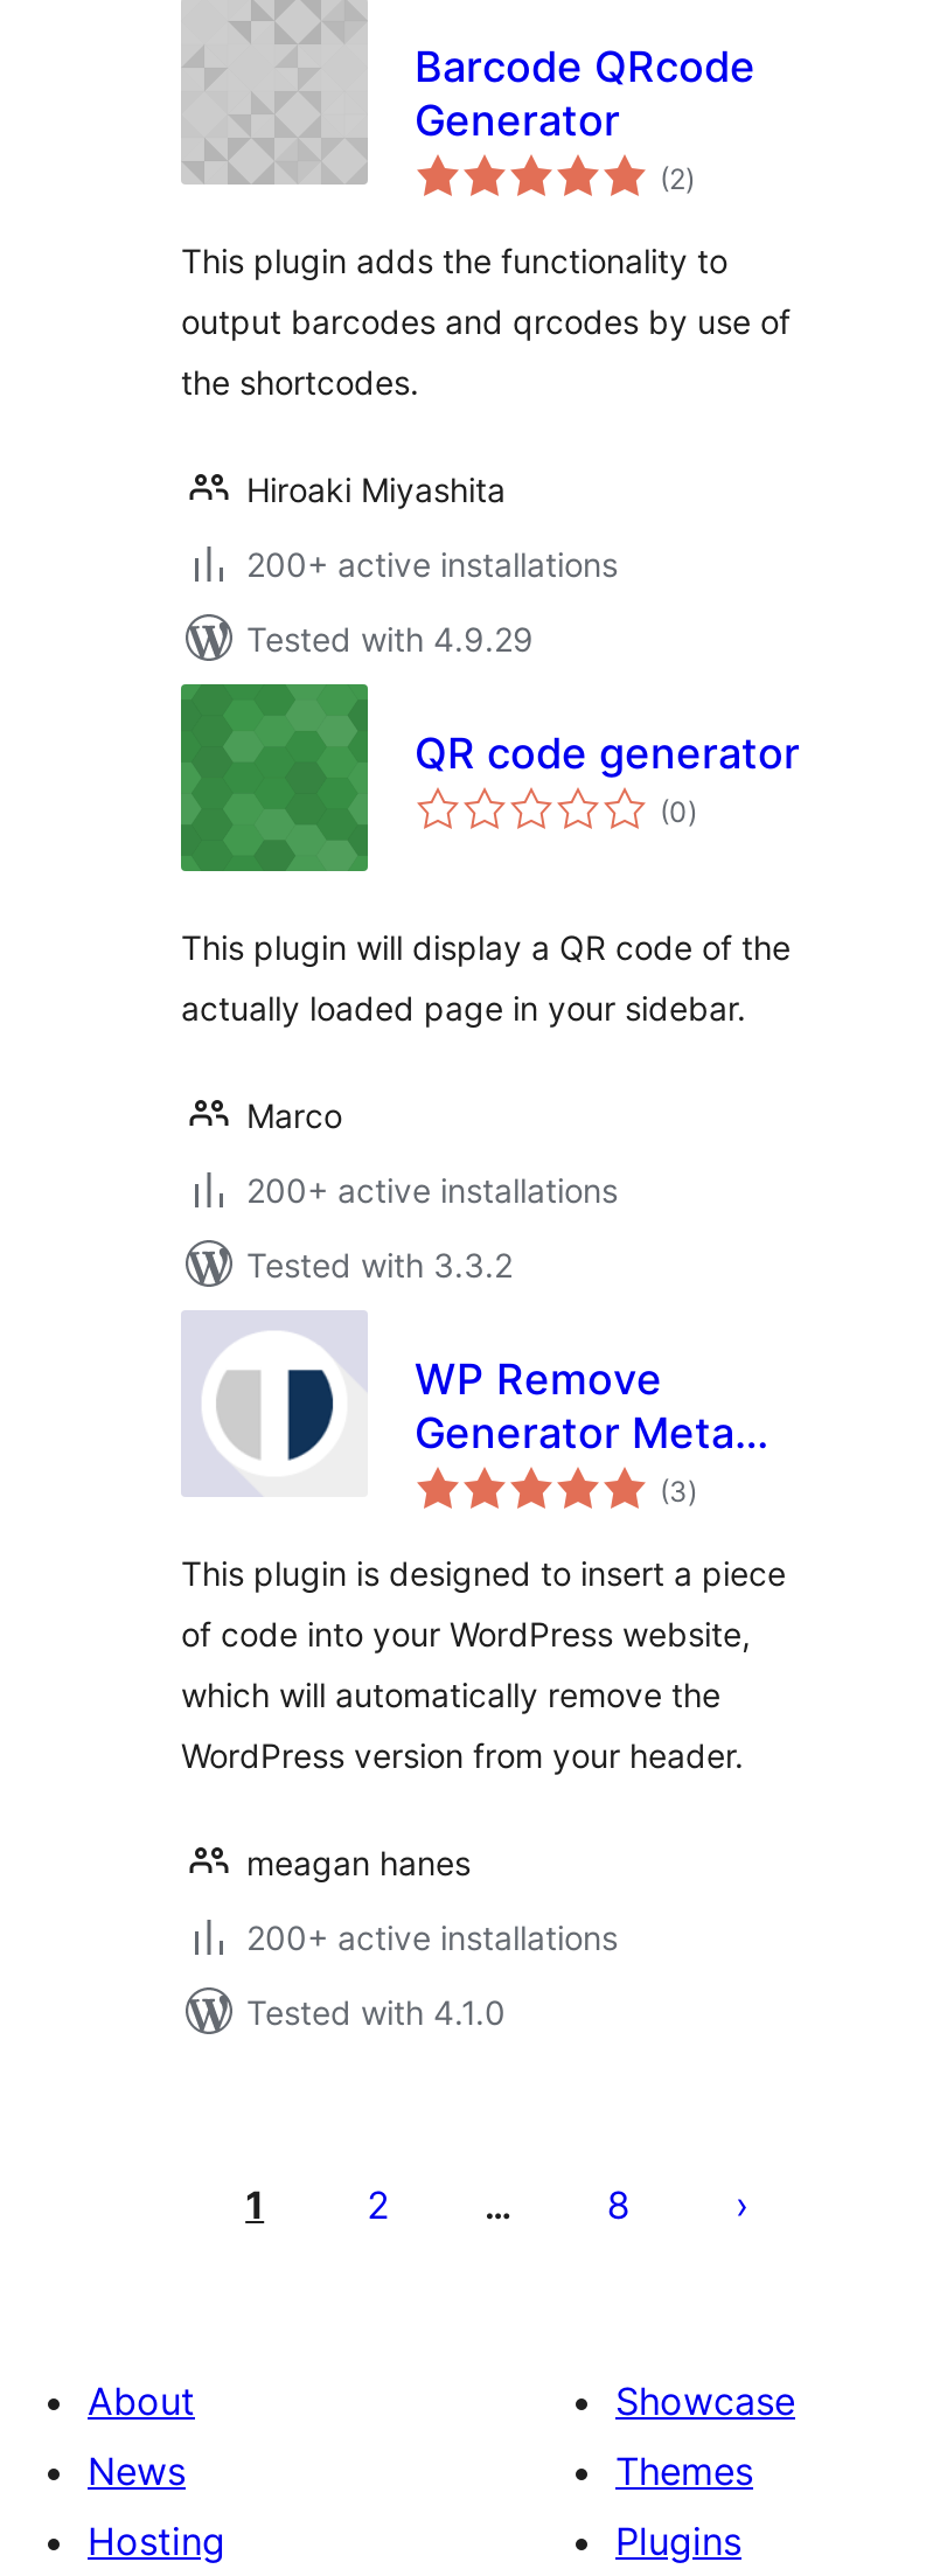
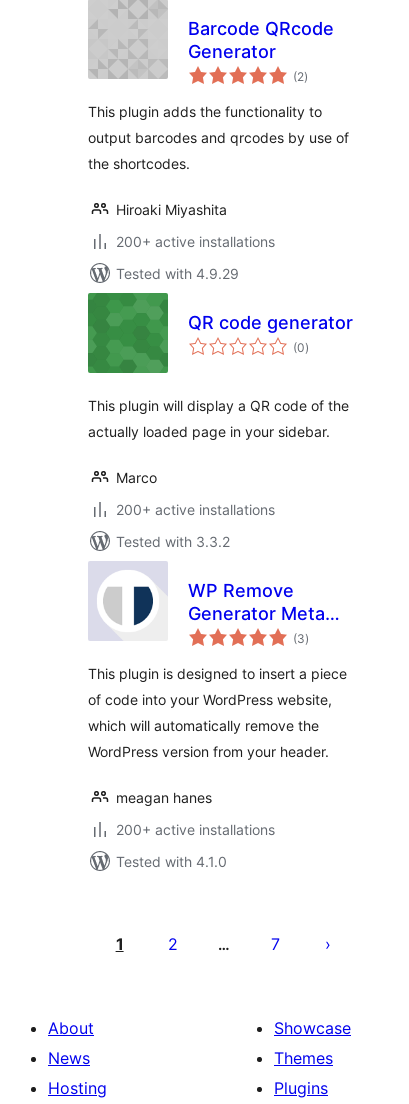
- 8
+ 7
